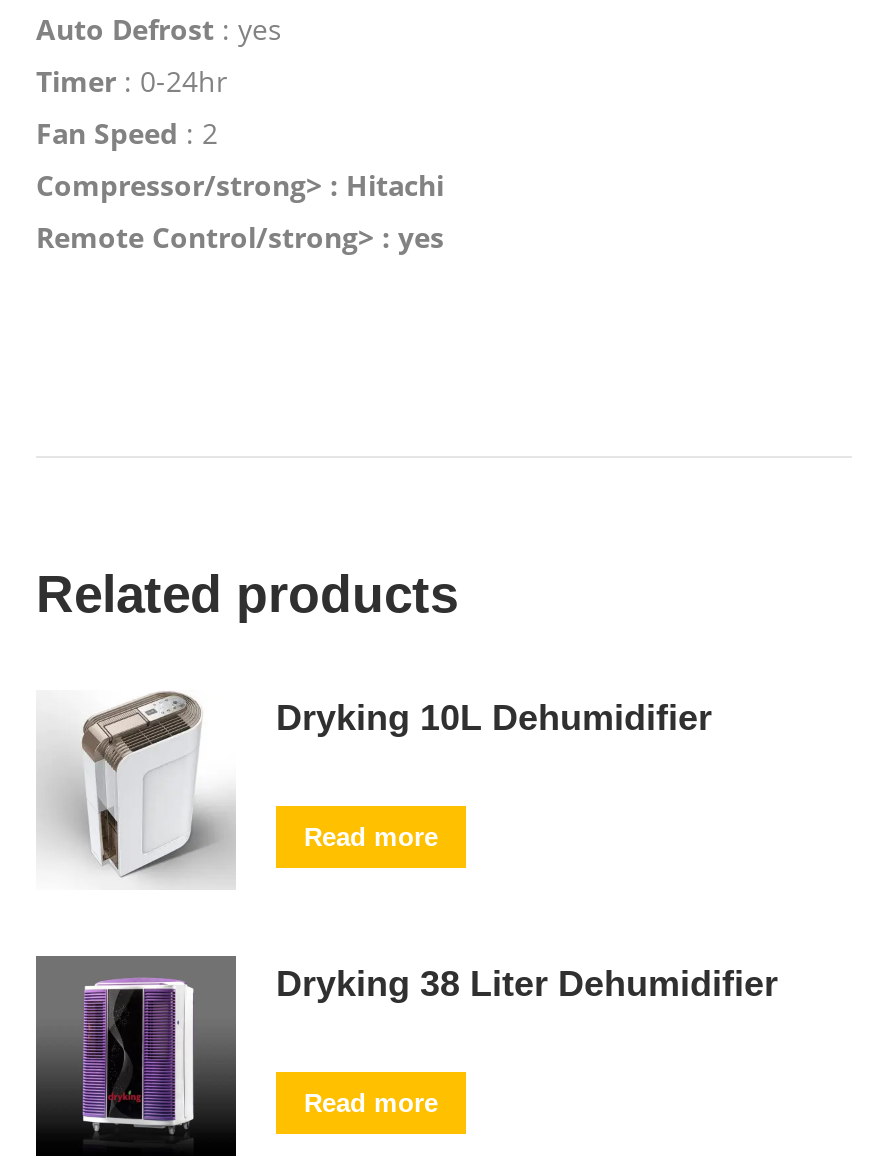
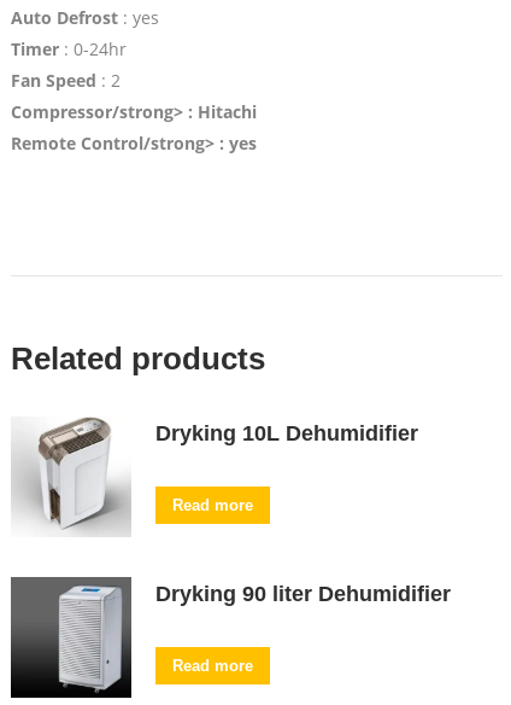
- [image]
- Dryking 38 Liter Dehumidifier
+ [image]
+ Dryking 90 liter Dehumidifier
